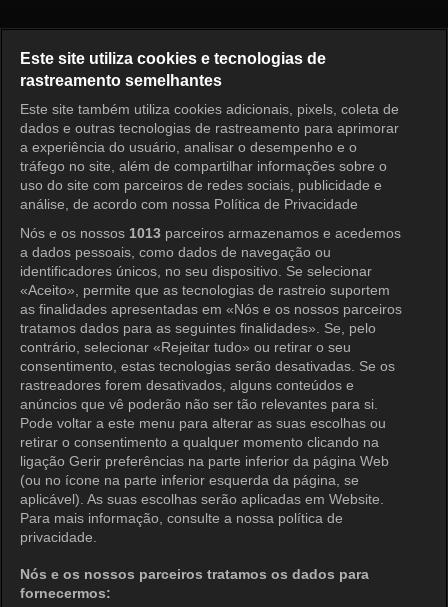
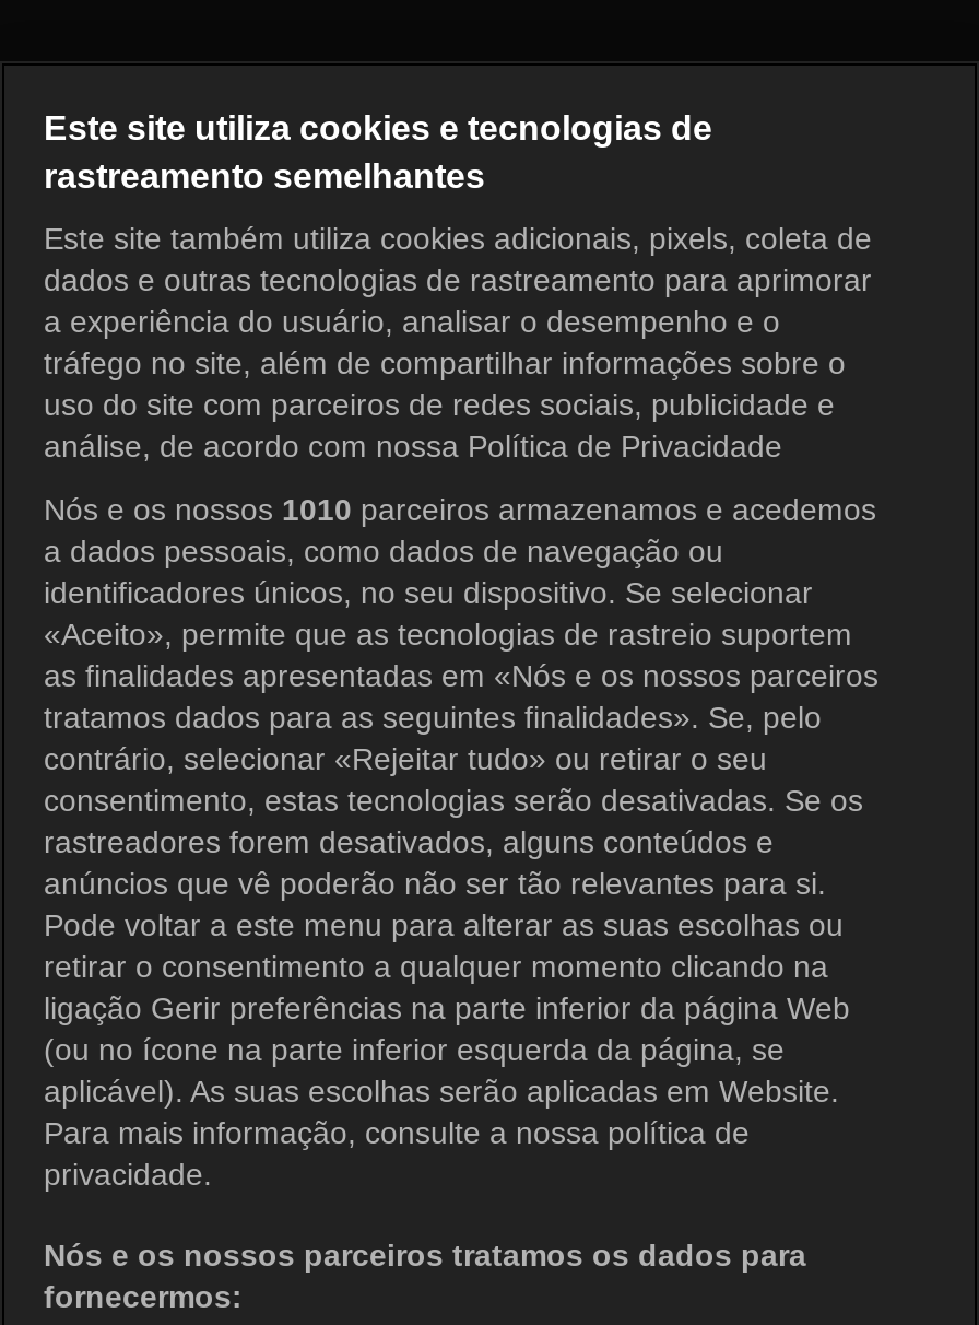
- Nós e os nossos 1013 parceiros armazenamos e acedemos
+ Nós e os nossos 1010 parceiros armazenamos e acedemos
